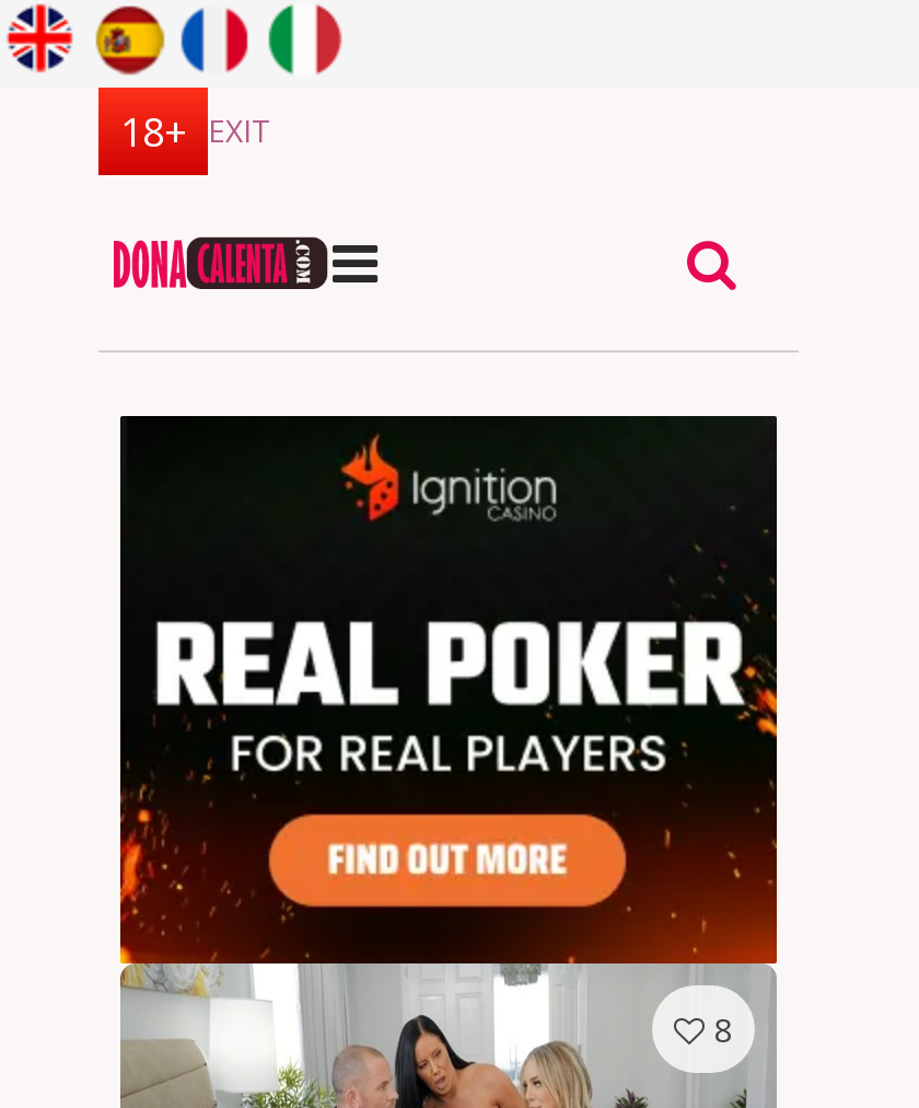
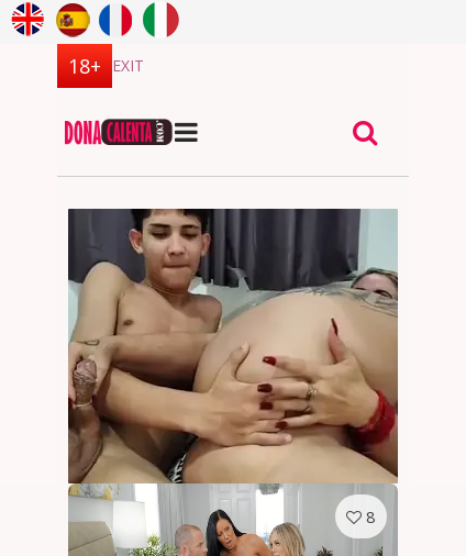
- [image]
+ [image]
